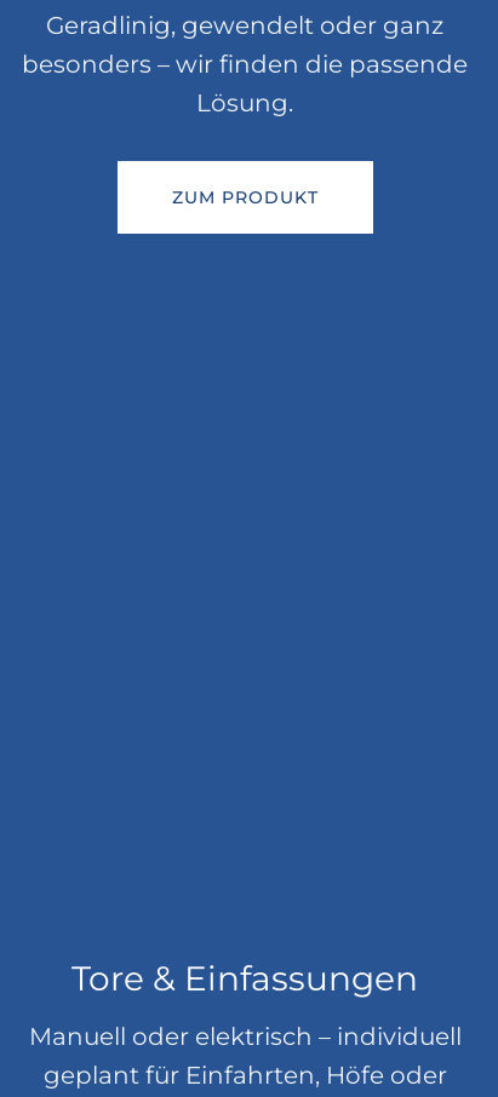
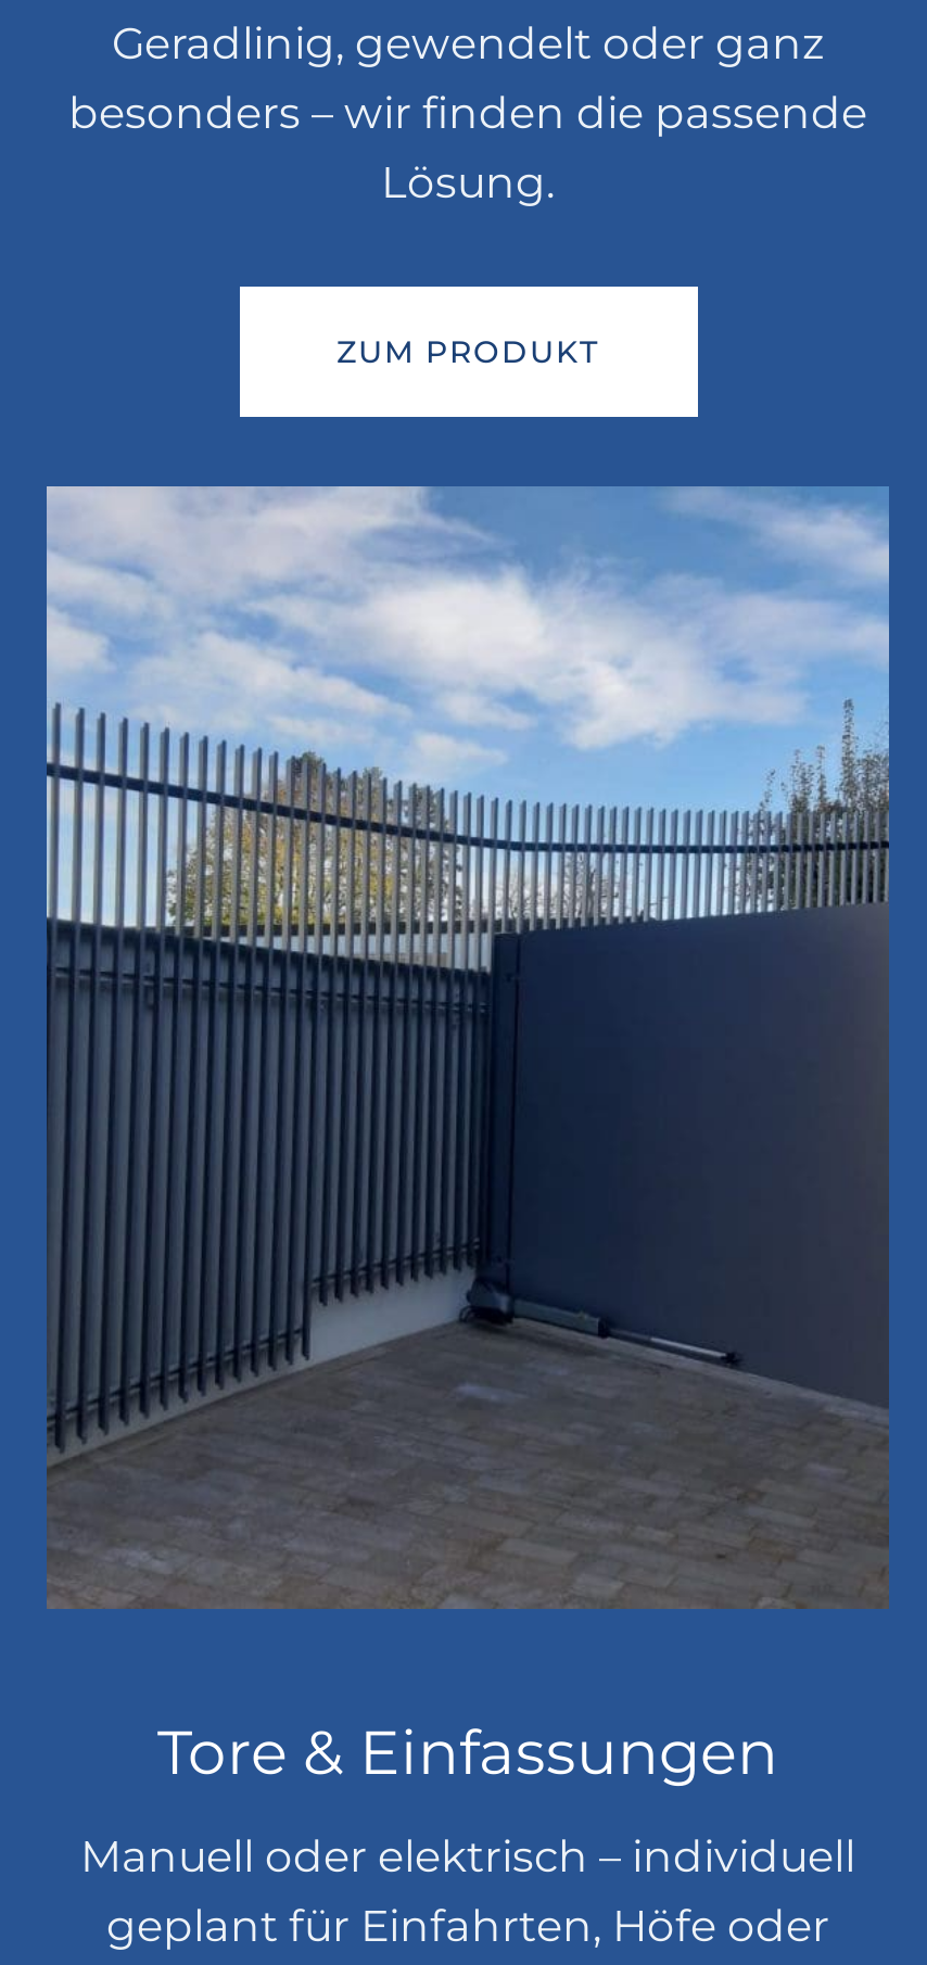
+ [image]
